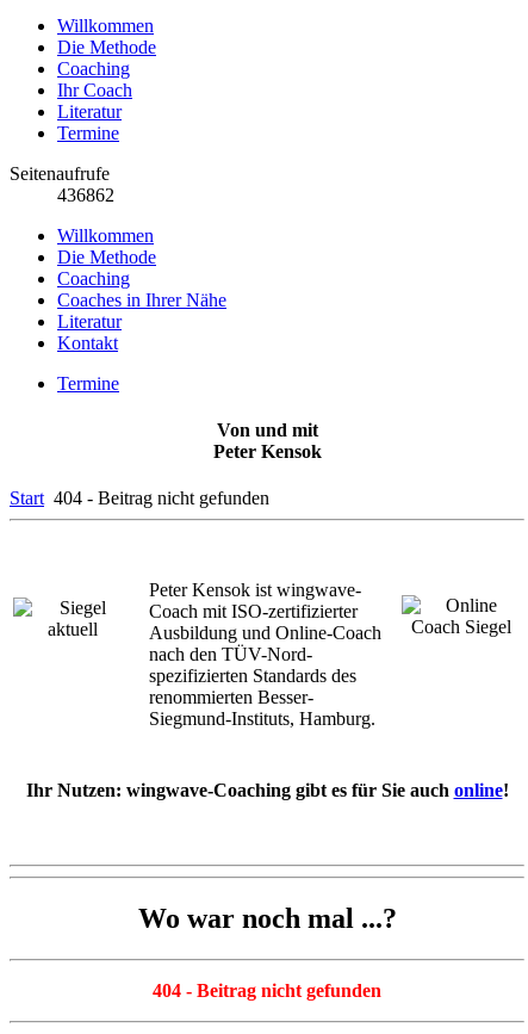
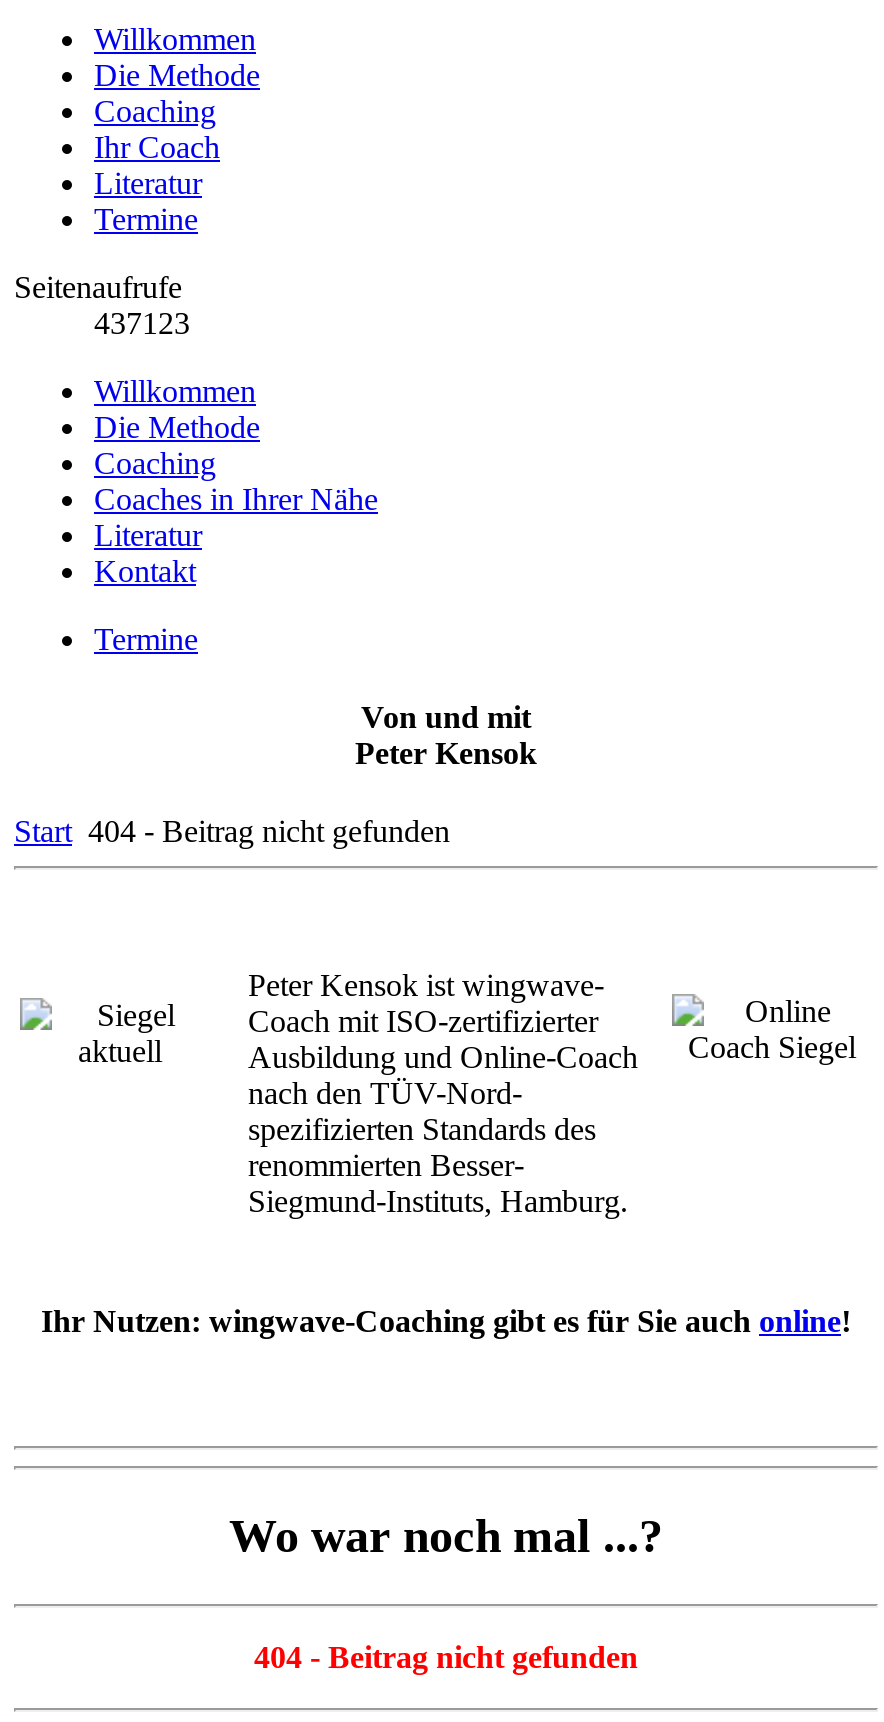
- 436862
+ 437123
